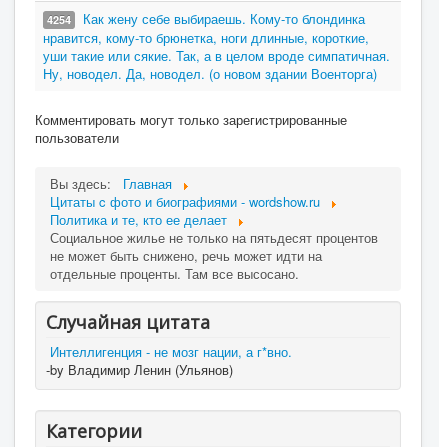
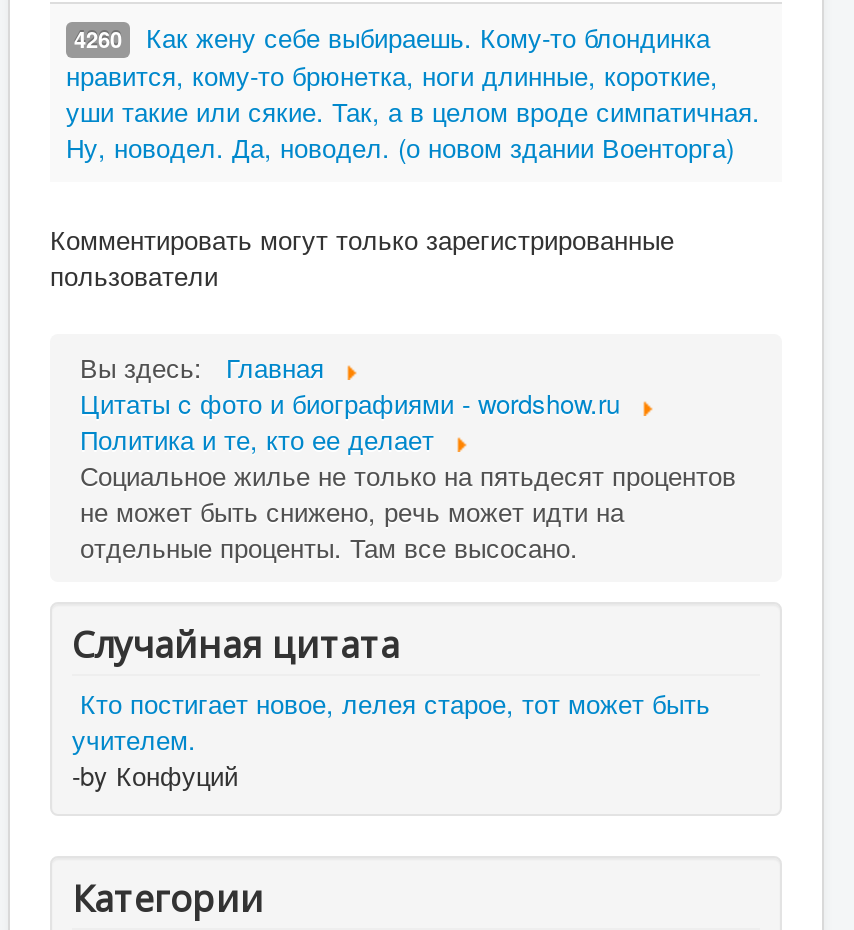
- 4254 Как жену себе выбираешь. Кому-то блондинка
+ 4260 Как жену себе выбираешь. Кому-то блондинка

- Интеллигенция - не мозг нации, а г*вно.
- -by Владимир Ленин (Ульянов)
+ Кто постигает новое, лелея старое, тот может быть
+ учителем.
+ -by Конфуций
